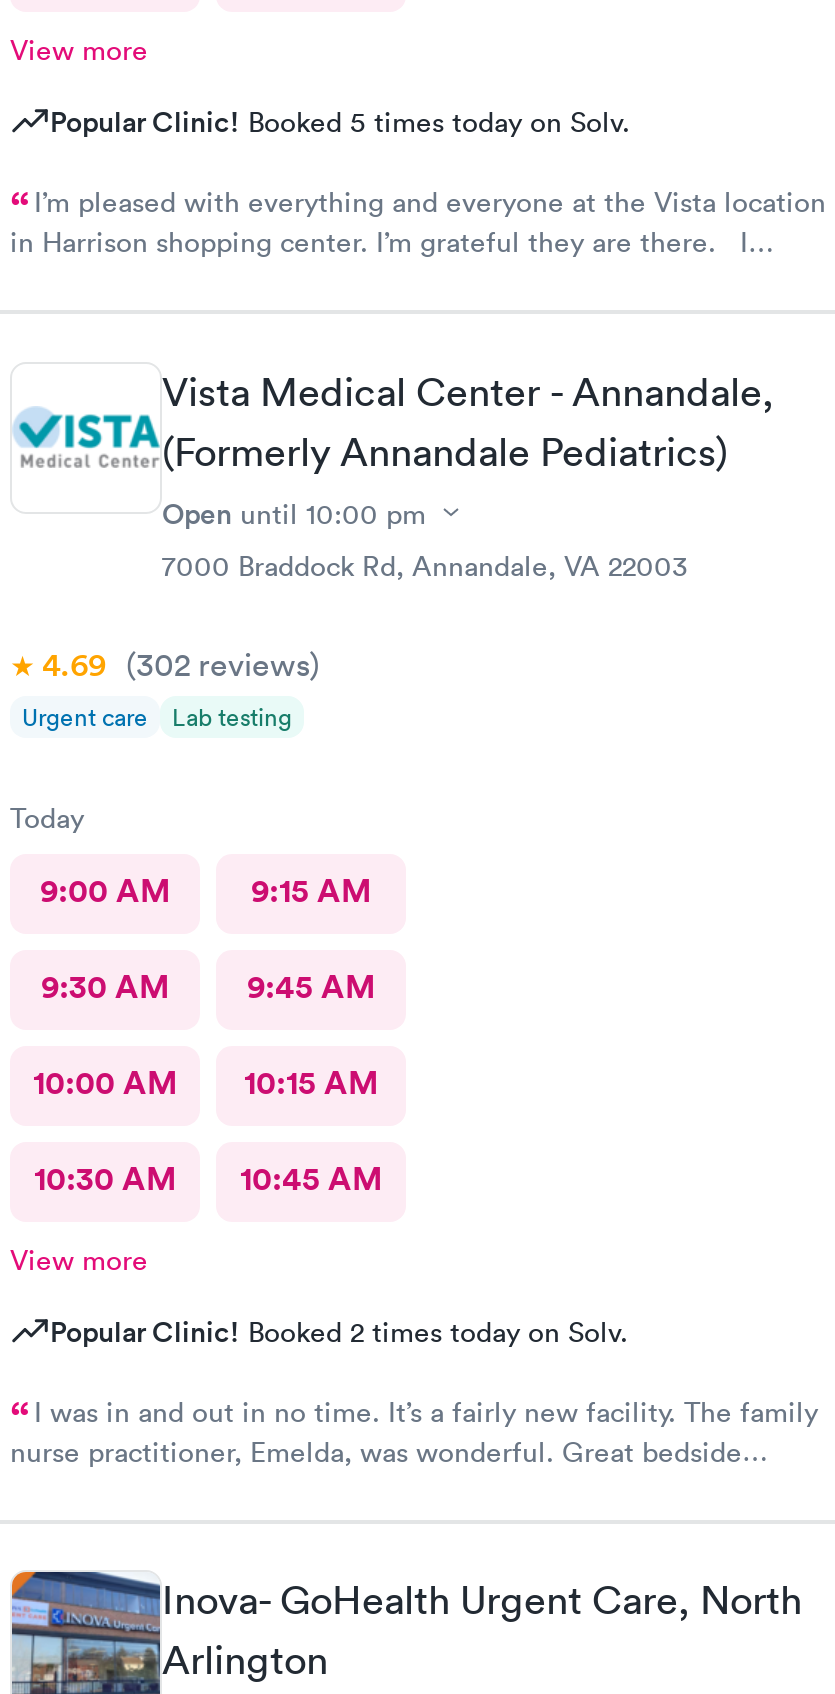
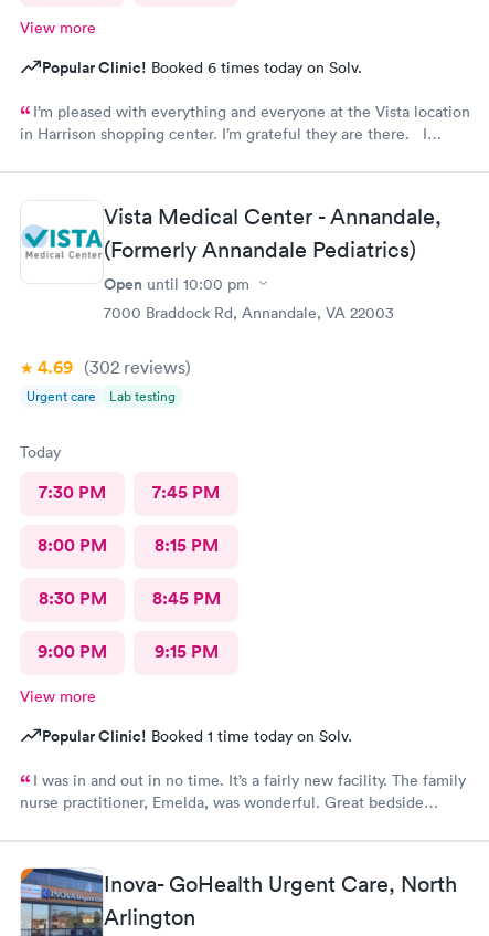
- Popular Clinic! Booked 5 times today on Solv.
+ Popular Clinic! Booked 6 times today on Solv.

- 9:00 AM
- 9:15 AM
+ 7:30 PM
+ 7:45 PM

- 9:30 AM
- 9:45 AM
+ 8:00 PM
+ 8:15 PM

- 10:00 AM
- 10:15 AM
+ 8:30 PM
+ 8:45 PM

- 10:30 AM
- 10:45 AM
+ 9:00 PM
+ 9:15 PM

- Popular Clinic! Booked 2 times today on Solv.
+ Popular Clinic! Booked 1 time today on Solv.
